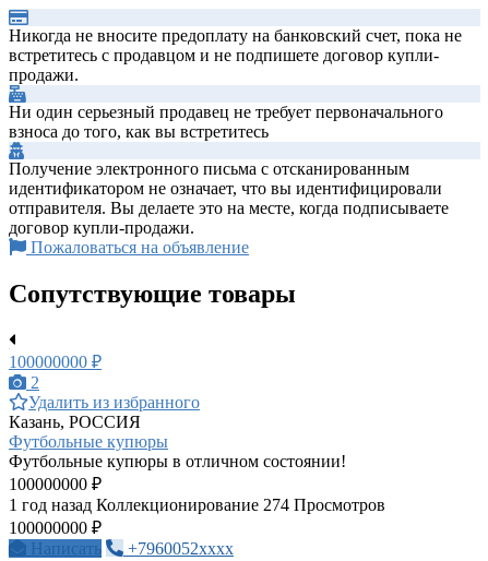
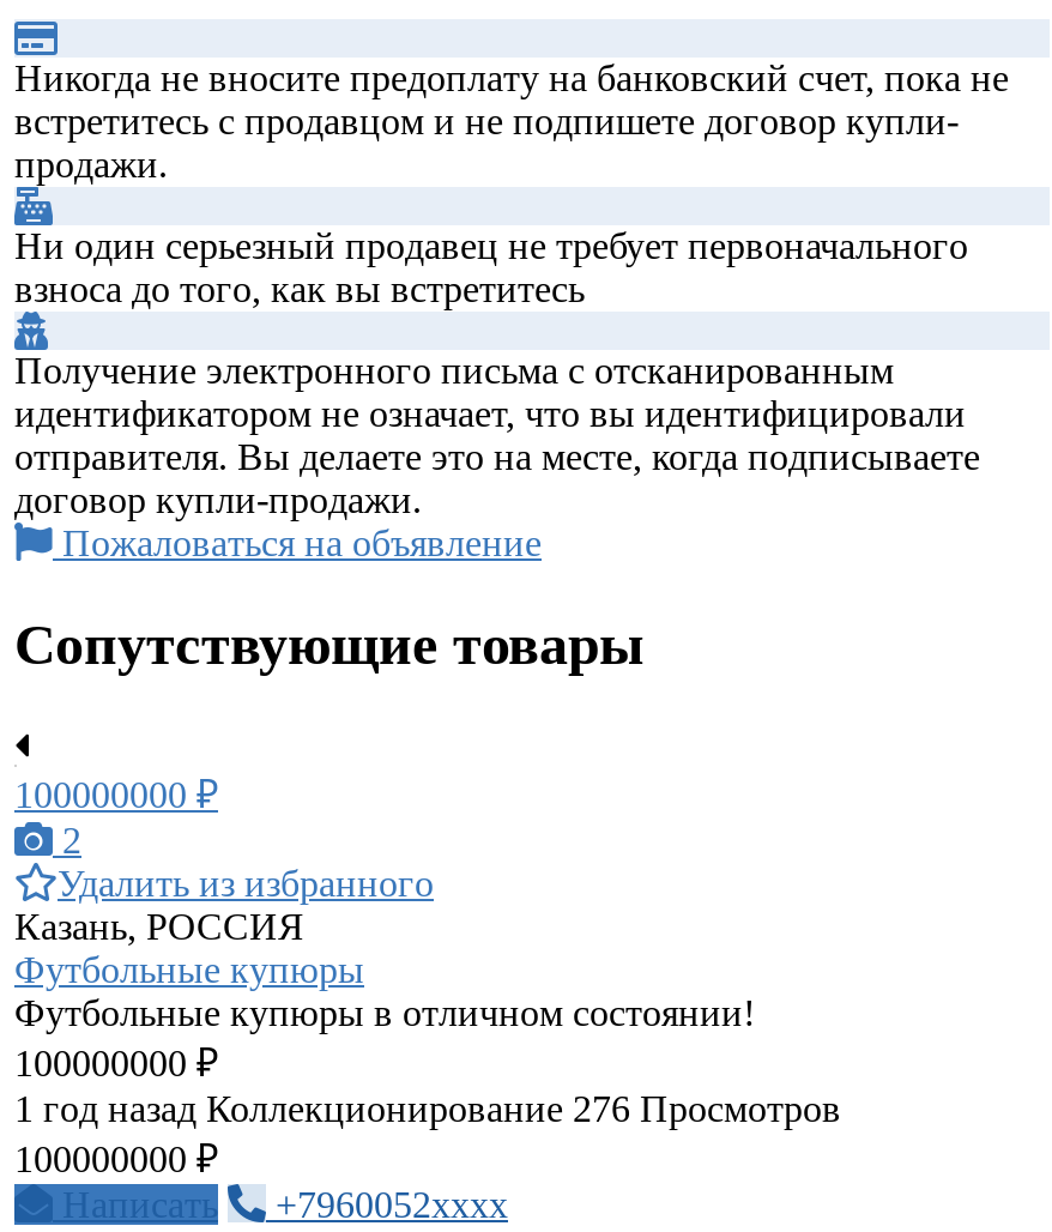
- 1 год назад Коллекционирование 274 Просмотров
+ 1 год назад Коллекционирование 276 Просмотров
